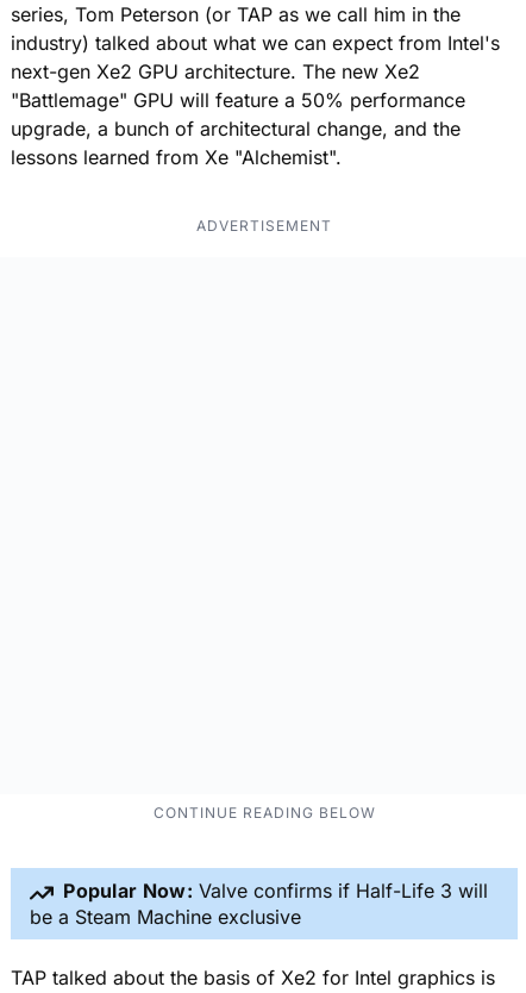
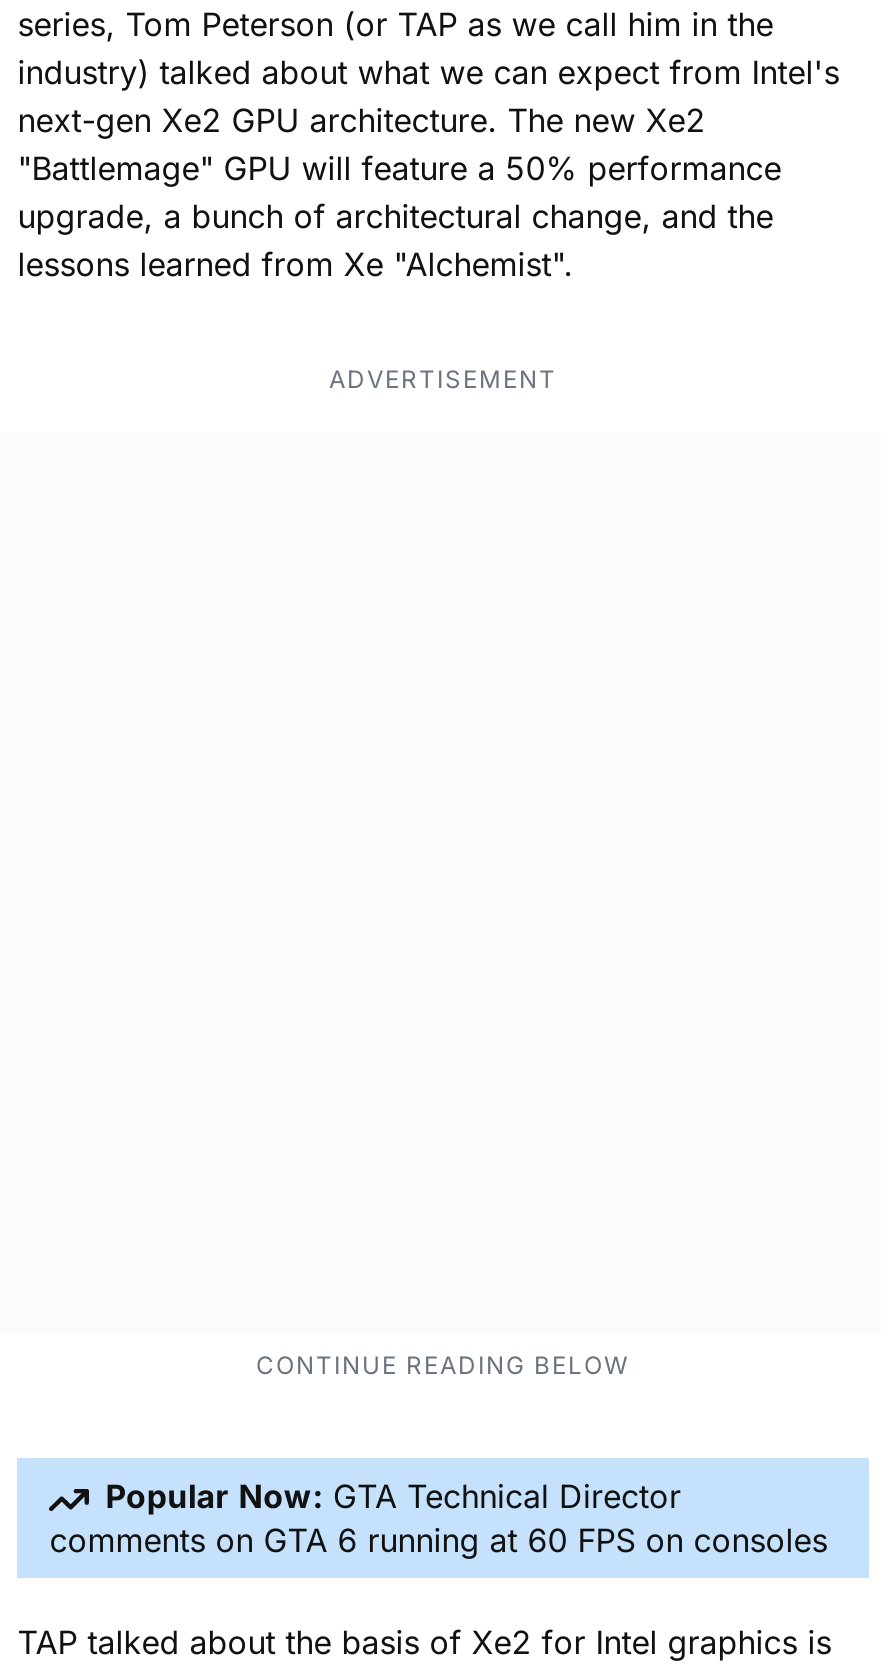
- Popular Now: Valve confirms if Half-Life 3 will
- be a Steam Machine exclusive
+ Popular Now: GTA Technical Director
+ comments on GTA 6 running at 60 FPS on consoles
